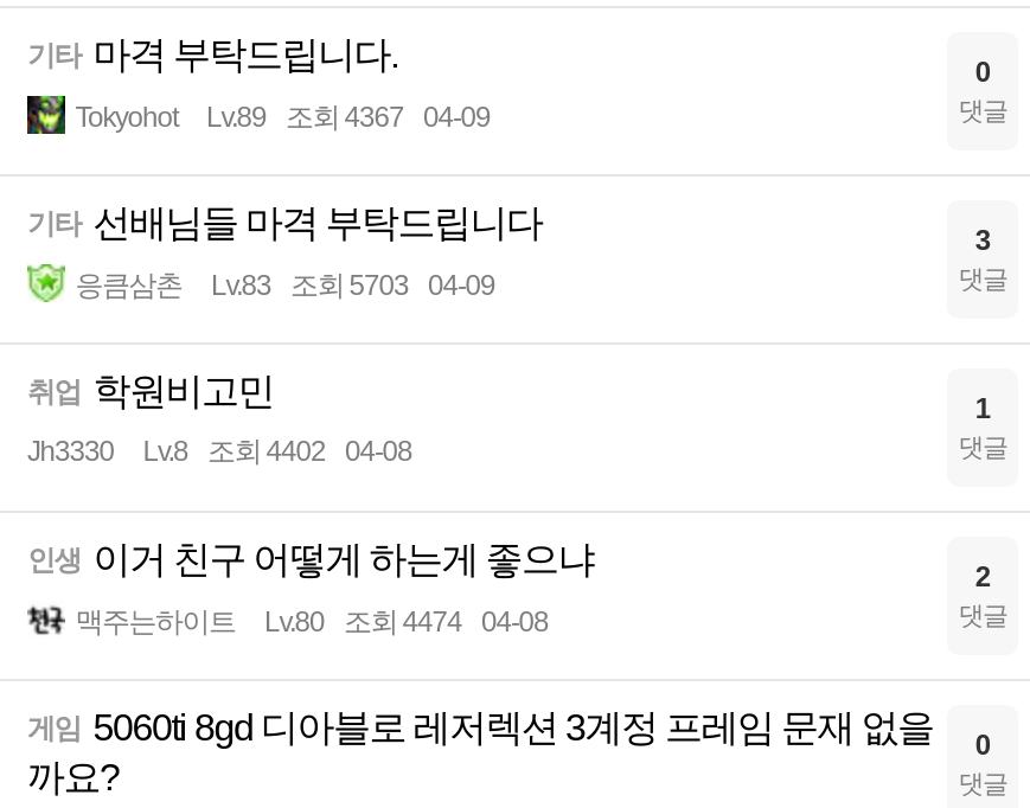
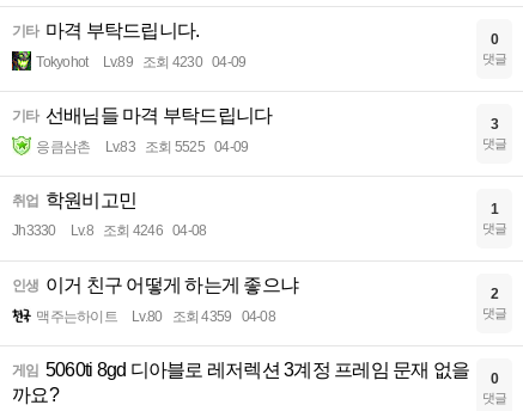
- Tokyohot Lv.89 조회 4367 04-09
+ Tokyohot Lv.89 조회 4230 04-09

- 응큼삼촌 Lv.83 조회 5703 04-09
+ 응큼삼촌 Lv.83 조회 5525 04-09

- Jh3330 Lv.8 조회 4402 04-08
+ Jh3330 Lv.8 조회 4246 04-08

- 맥주는하이트 Lv.80 조회 4474 04-08
+ 맥주는하이트 Lv.80 조회 4359 04-08
